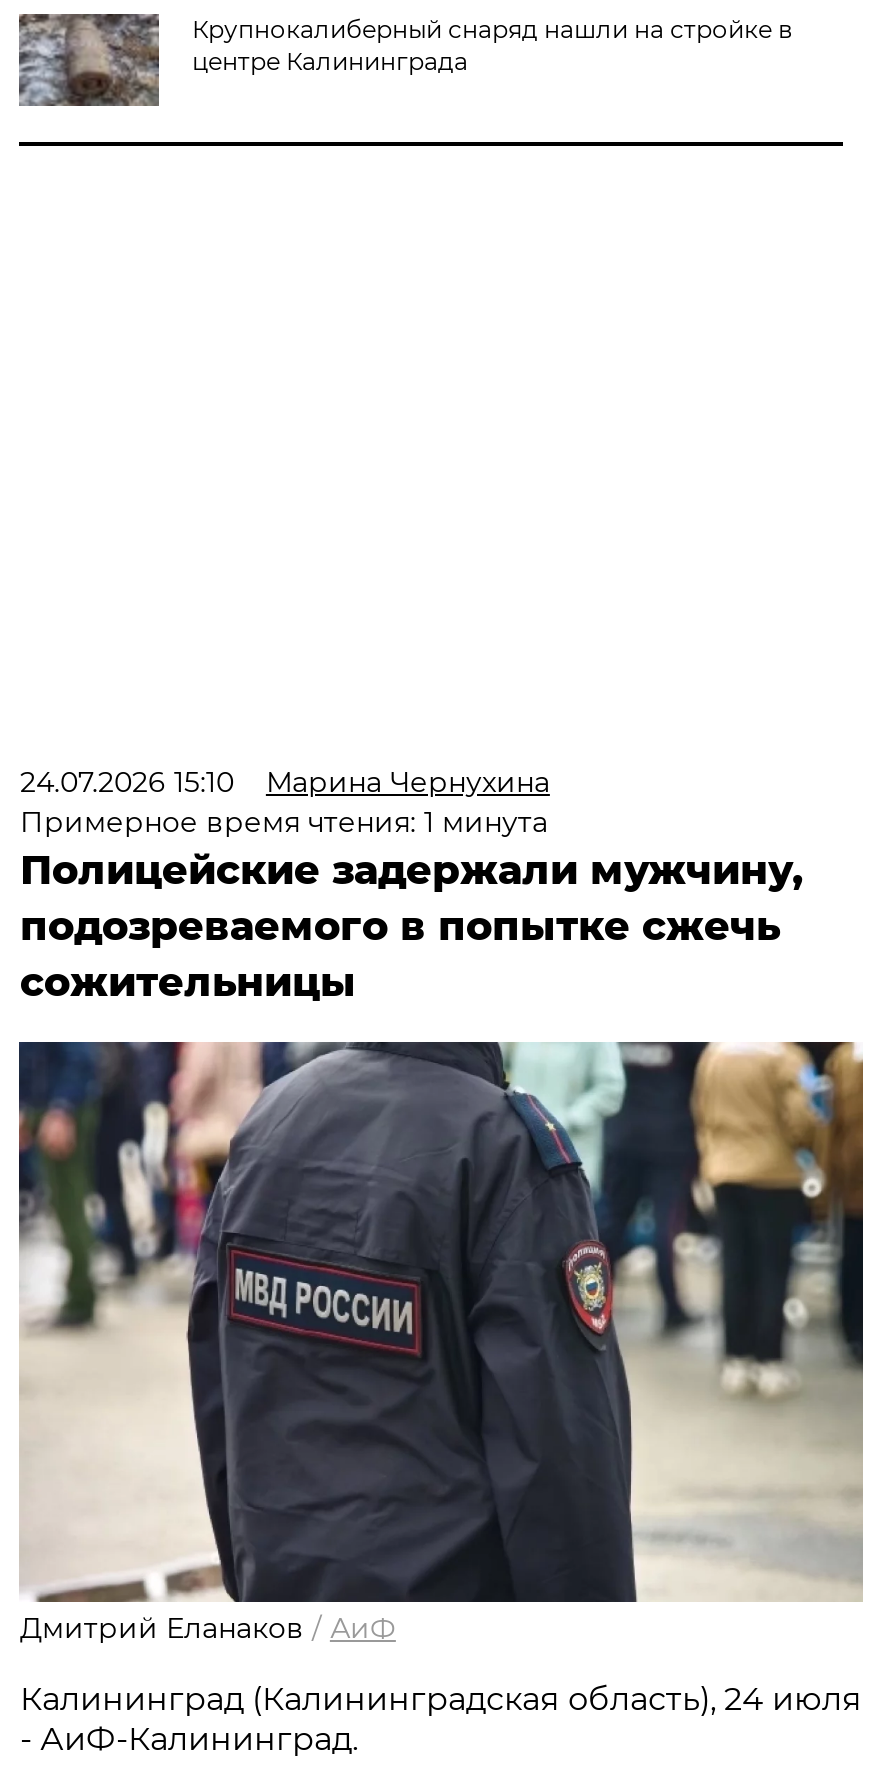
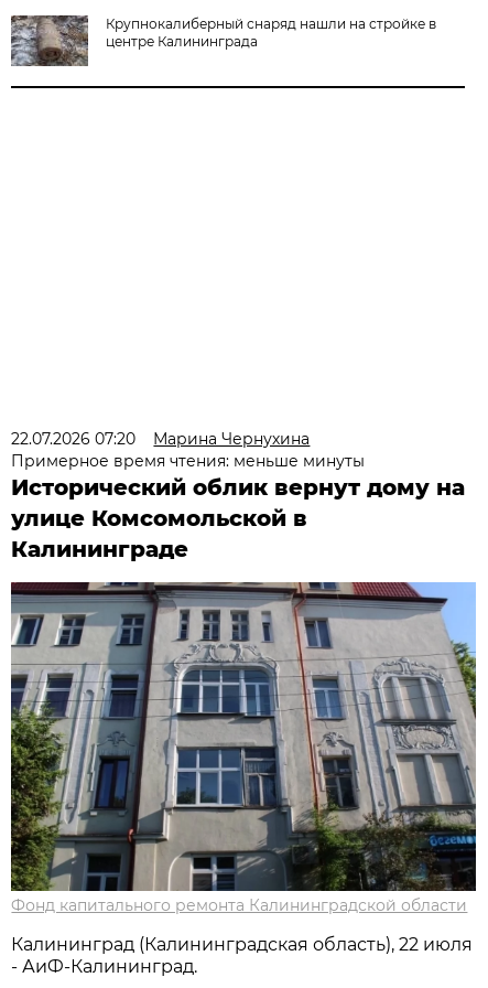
- 24.07.2026 15:10 Марина Чернухина
+ 22.07.2026 07:20 Марина Чернухина

- Примерное время чтения: 1 минута
- Полицейские задержали мужчину,
- подозреваемого в попытке сжечь
- сожительницы
+ Примерное время чтения: меньше минуты
+ Исторический облик вернут дому на
+ улице Комсомольской в
+ Калининграде

- [image]
- Дмитрий Еланаков / АиФ
+ [image]
+ Фонд капитального ремонта Калининградской области

- Калининград (Калининградская область), 24 июля
+ Калининград (Калининградская область), 22 июля
